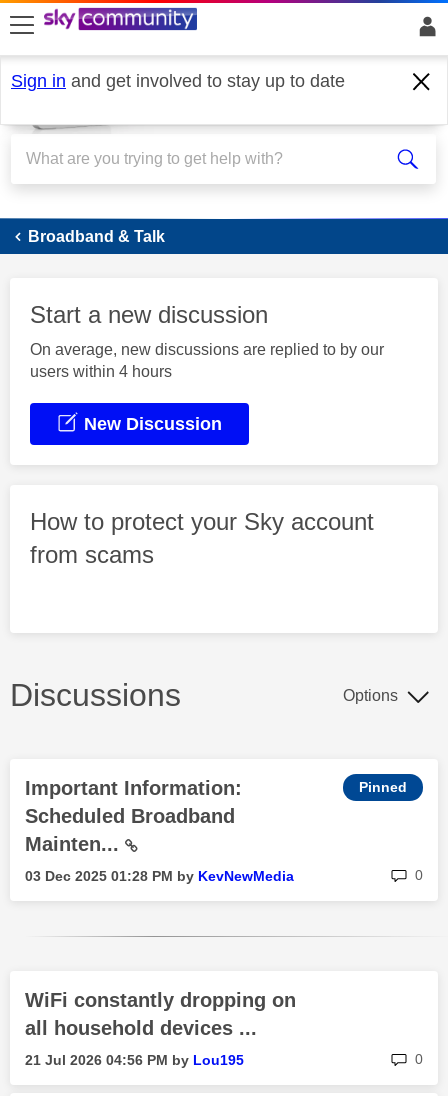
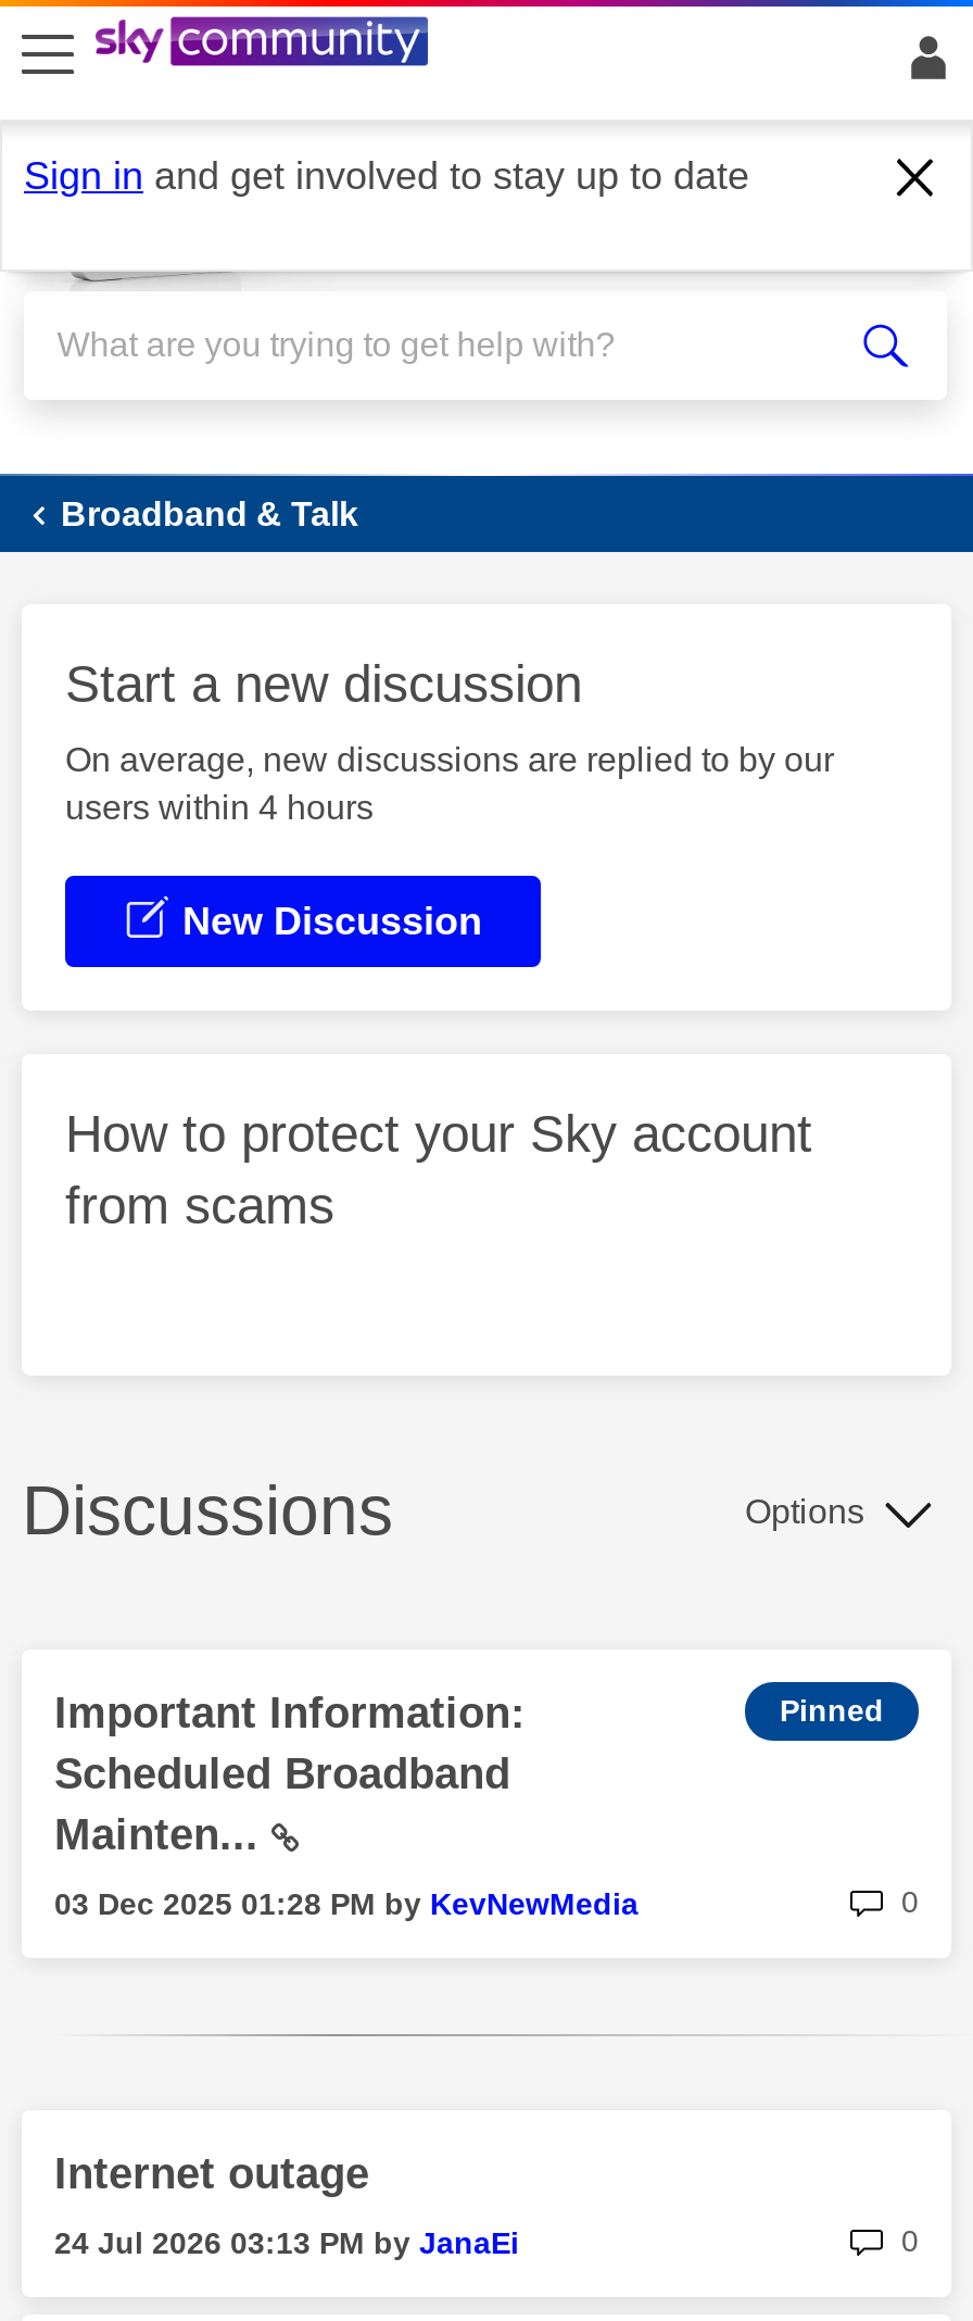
- WiFi constantly dropping on
- all household devices ...
+ Internet outage

- 21 Jul 2026 04:56 PM by Lou195
+ 24 Jul 2026 03:13 PM by JanaEi
